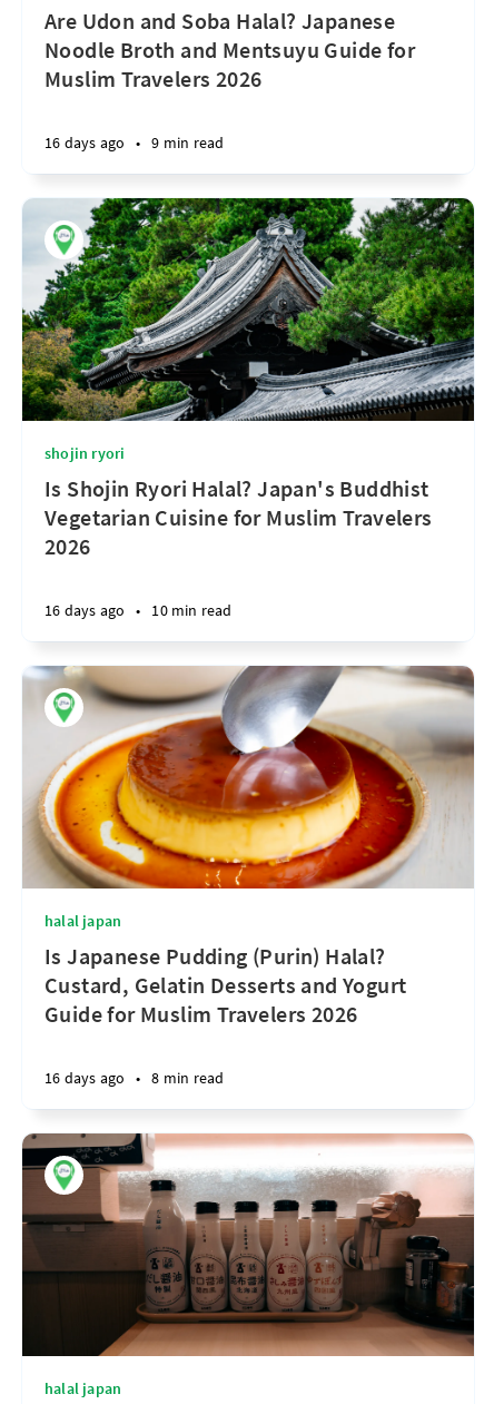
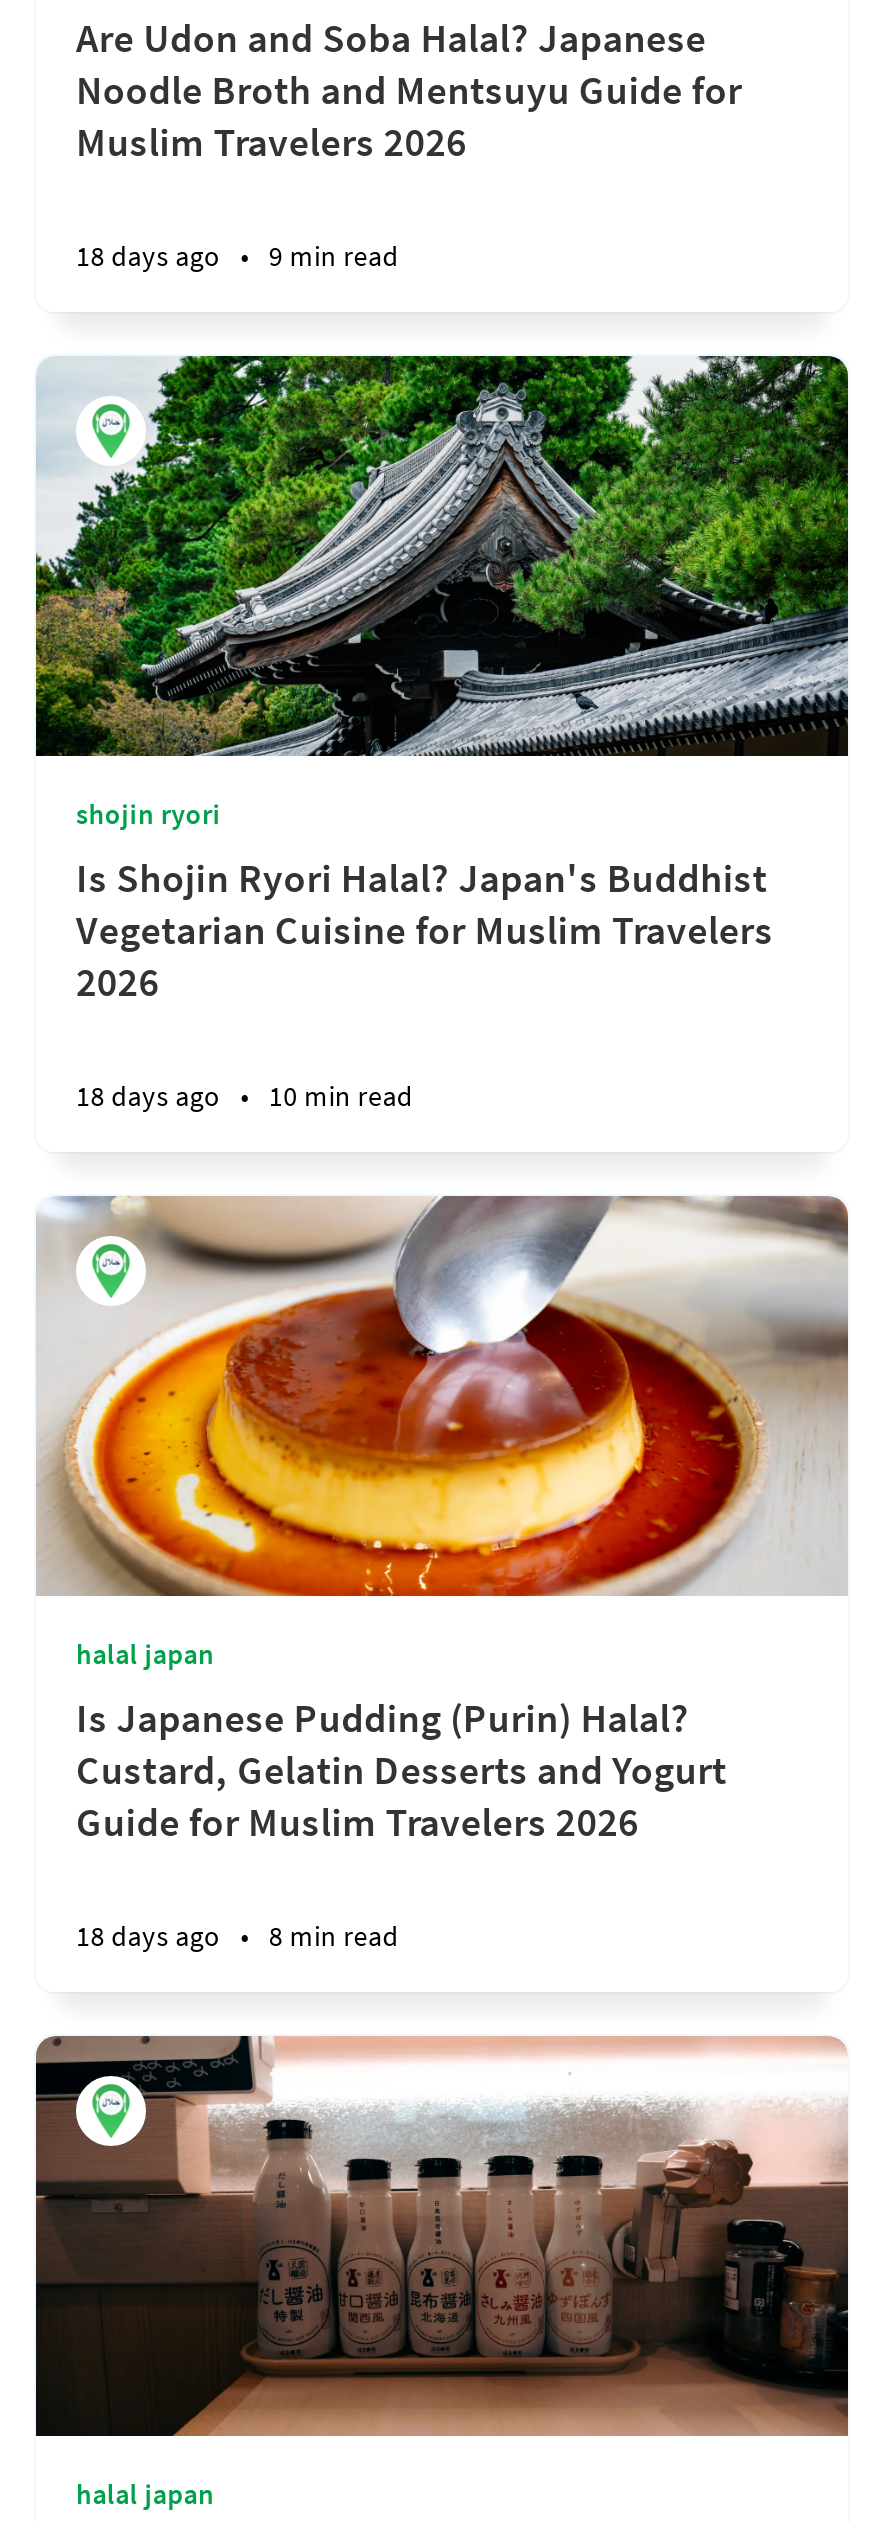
- 16 days ago • 9 min read
+ 18 days ago • 9 min read

- 16 days ago • 10 min read
+ 18 days ago • 10 min read

- 16 days ago • 8 min read
+ 18 days ago • 8 min read
